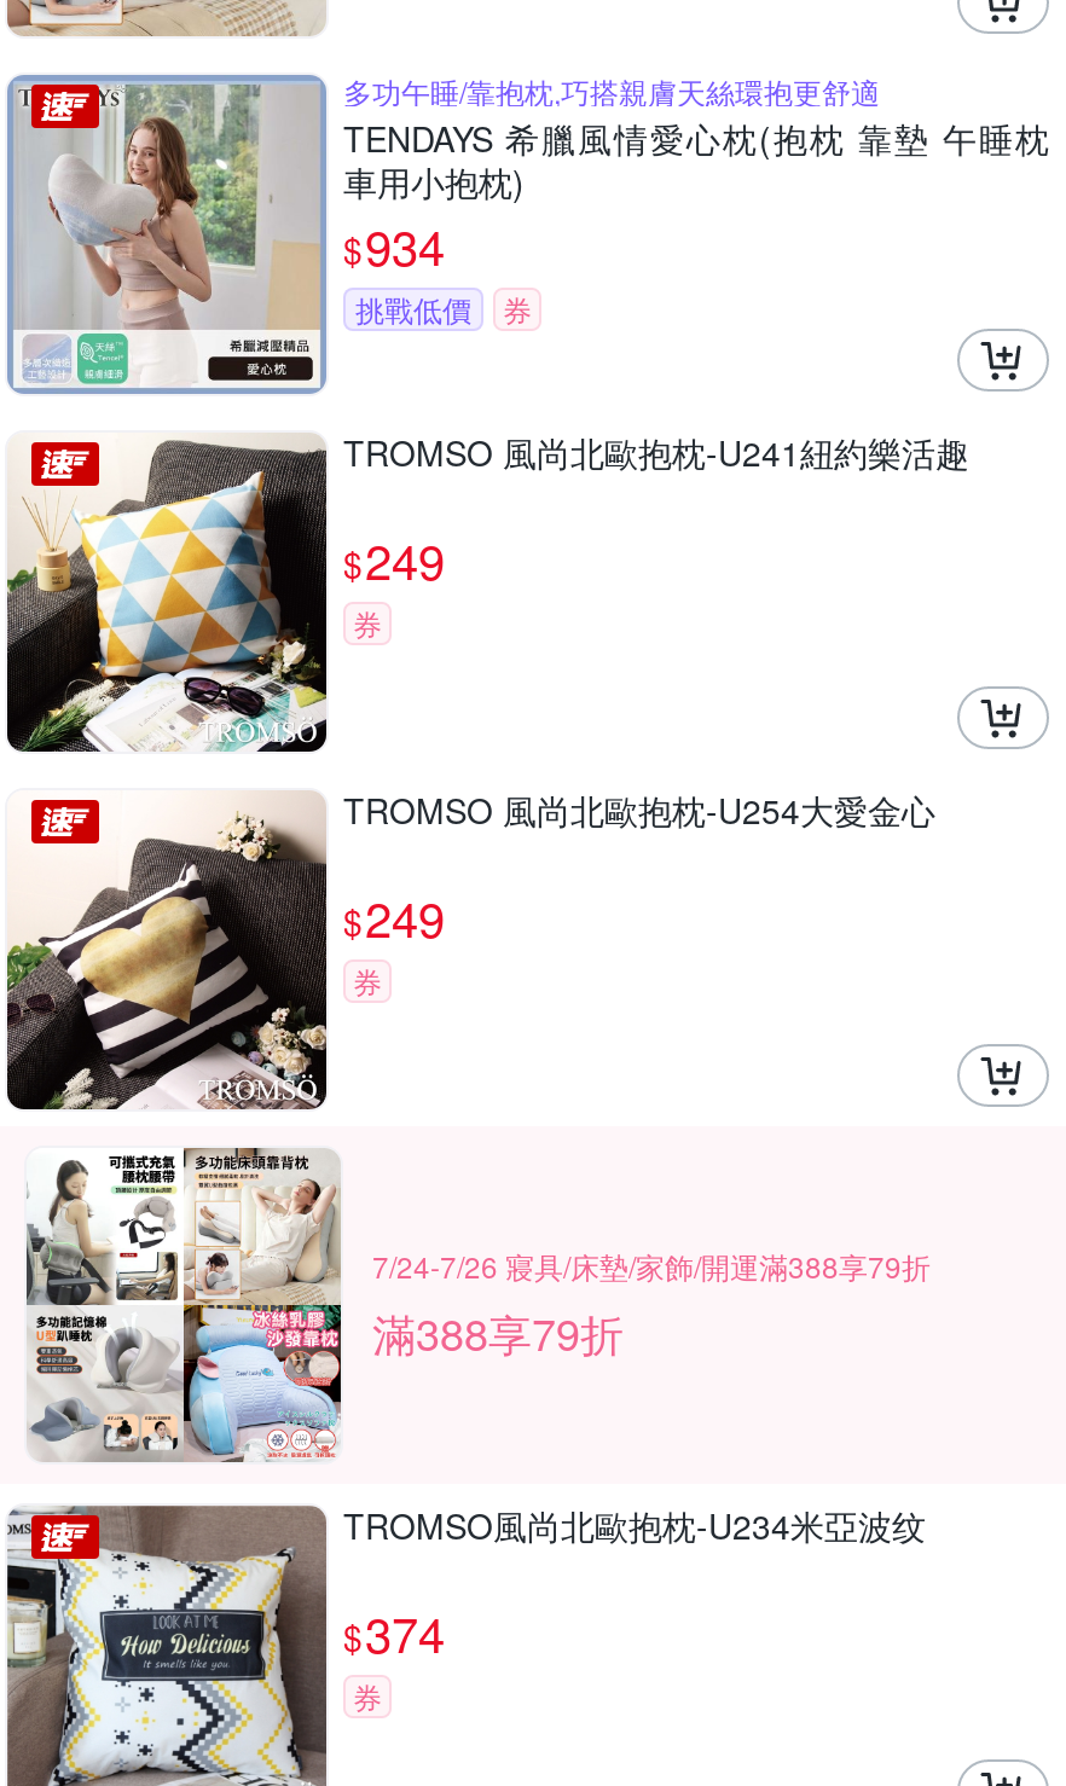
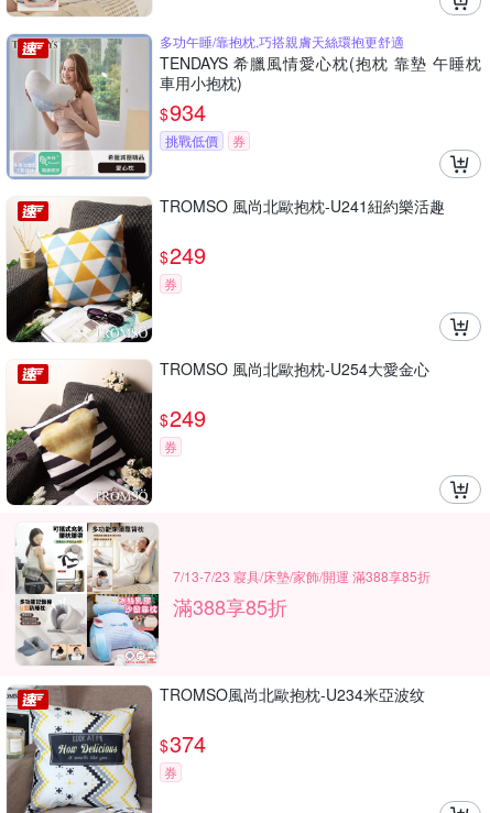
- 7/24-7/26 寢具/床墊/家飾/開運滿388享79折
+ 7/13-7/23 寢具/床墊/家飾/開運 滿388享85折

- 滿388享79折
+ 滿388享85折
